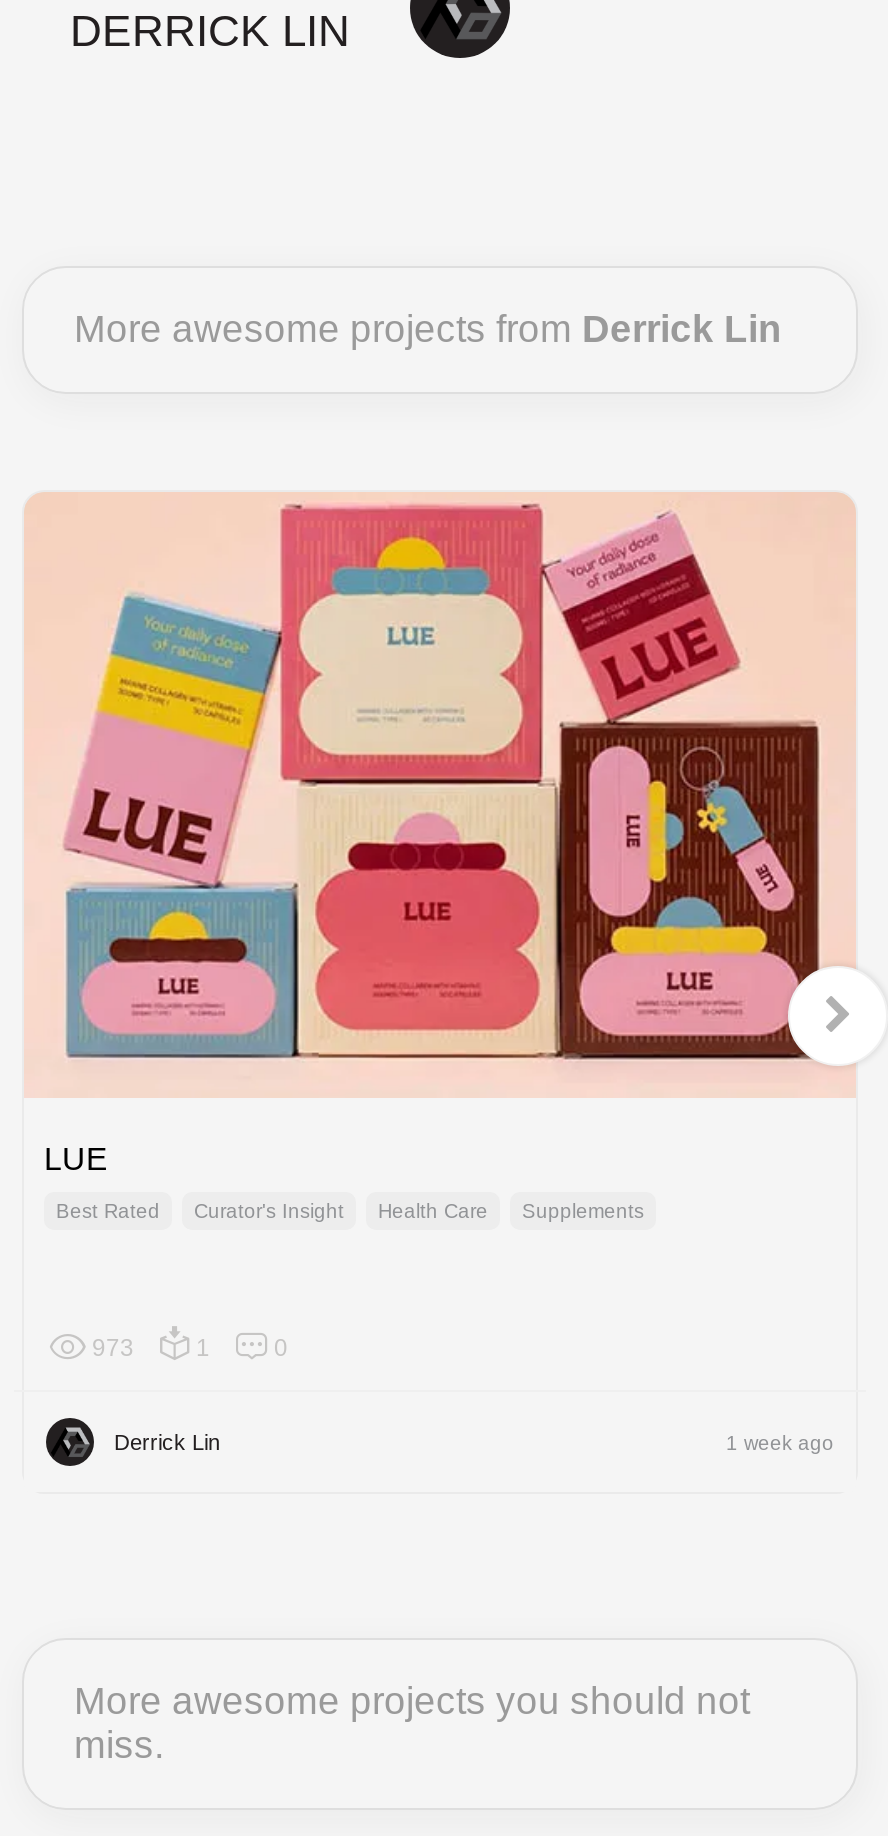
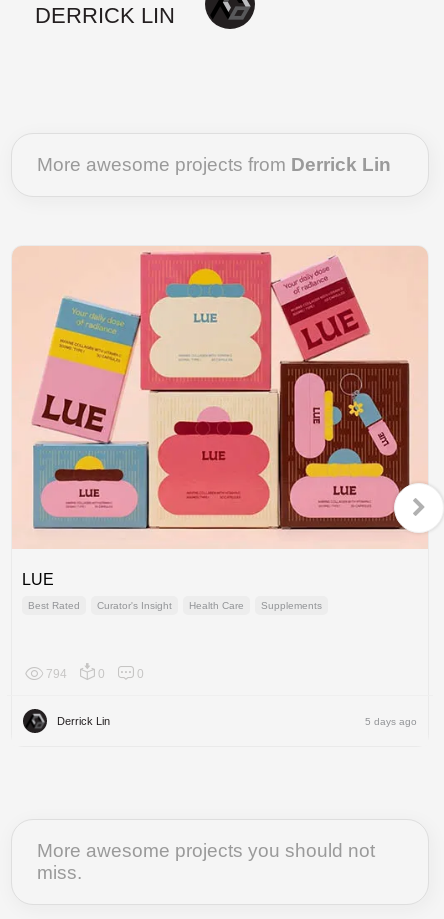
- 973
+ 794

- 1
+ 0

- 1 week ago
+ 5 days ago
